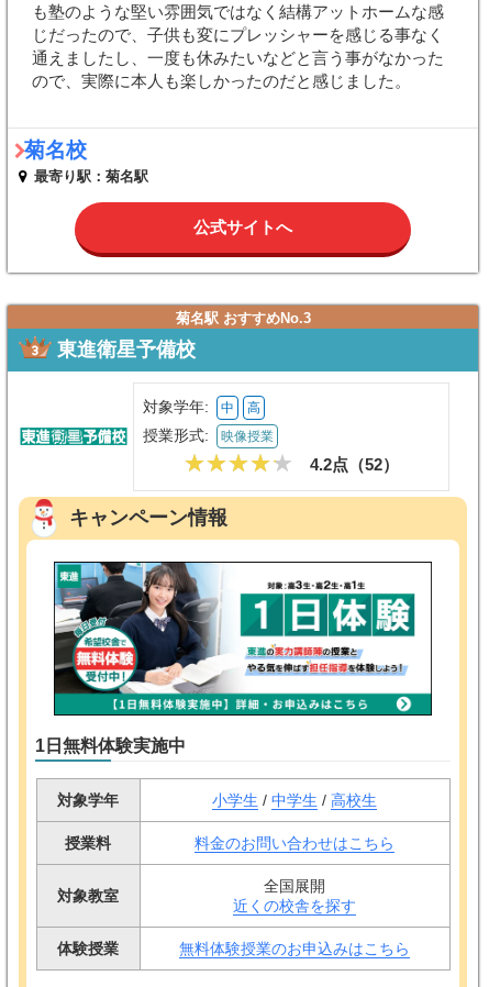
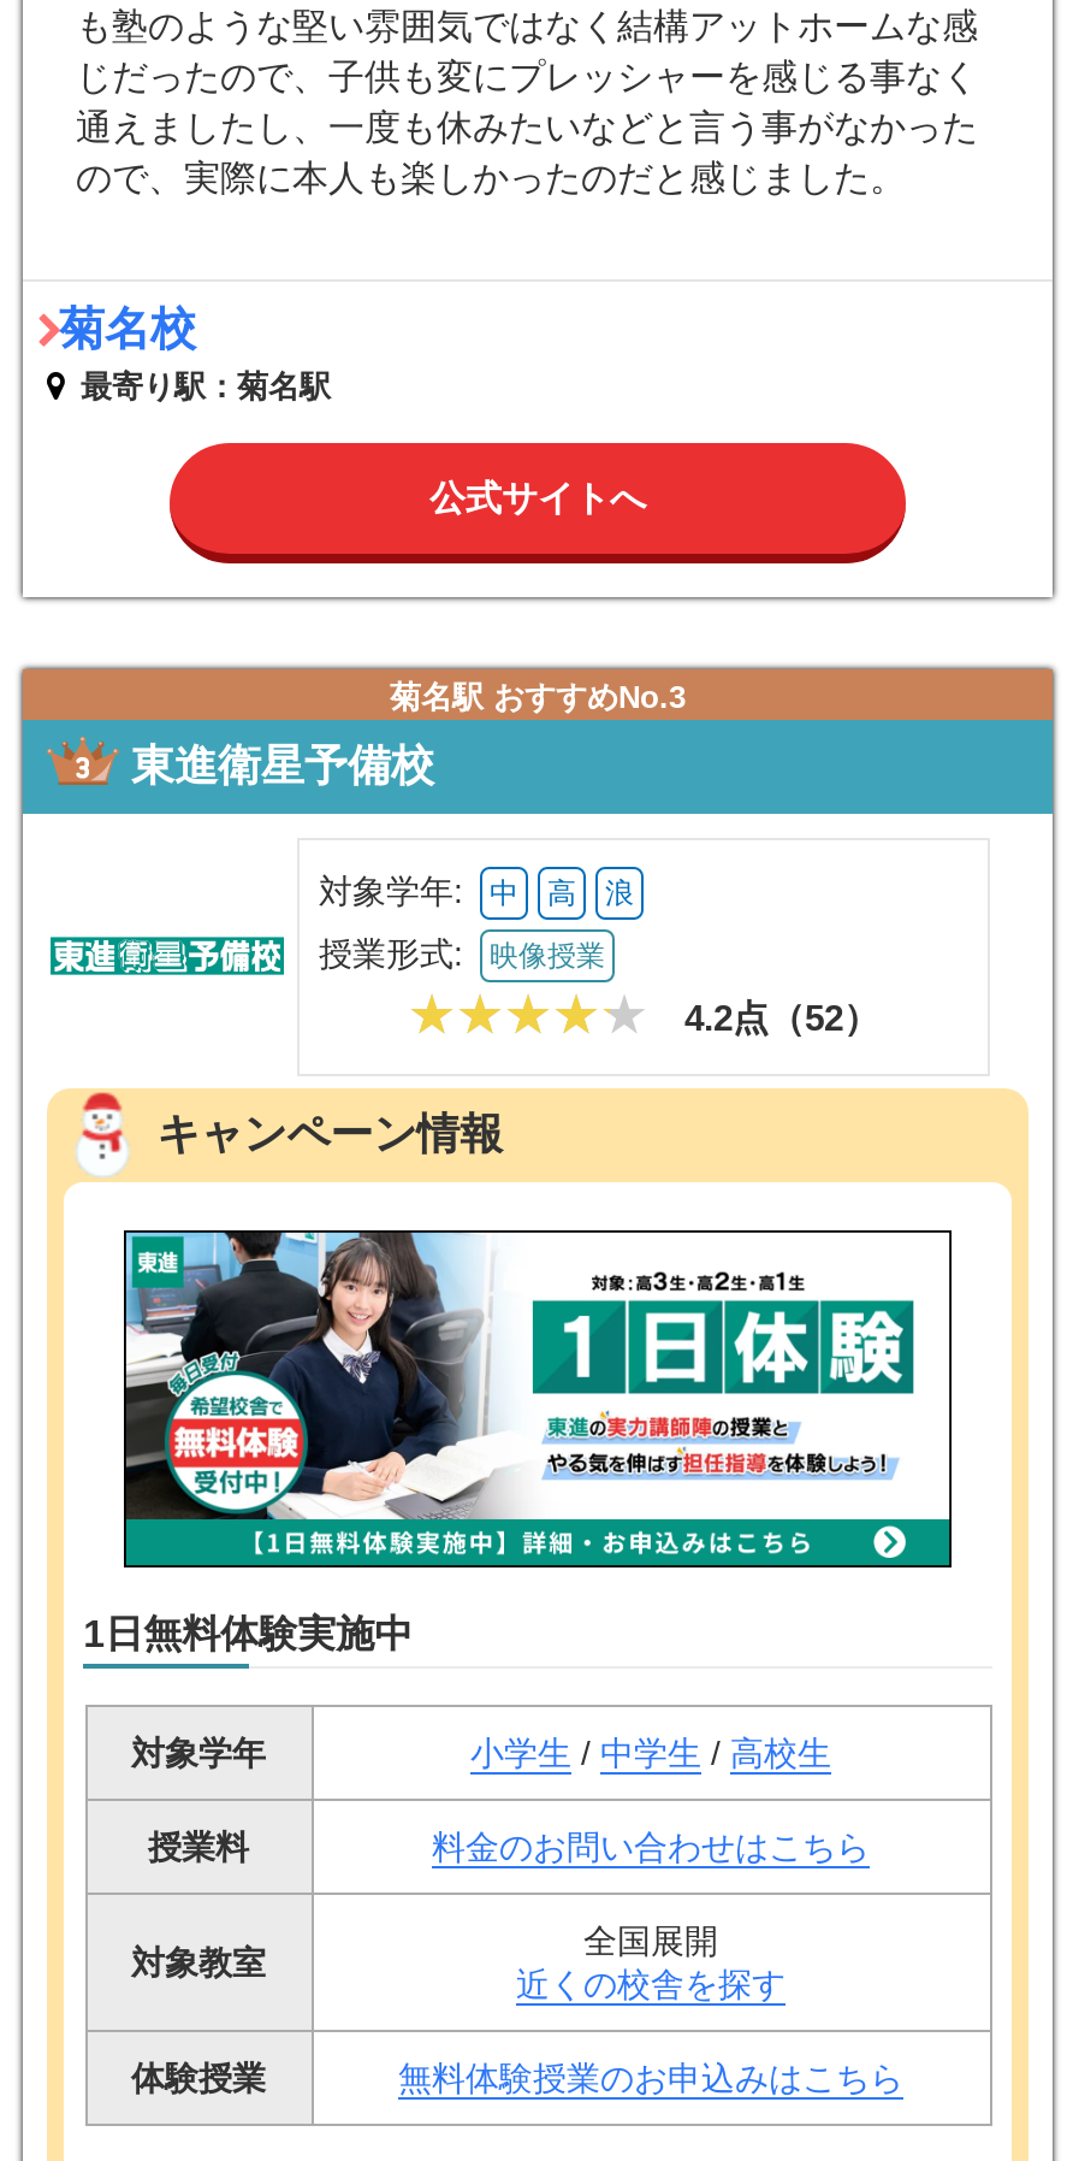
+ 浪
